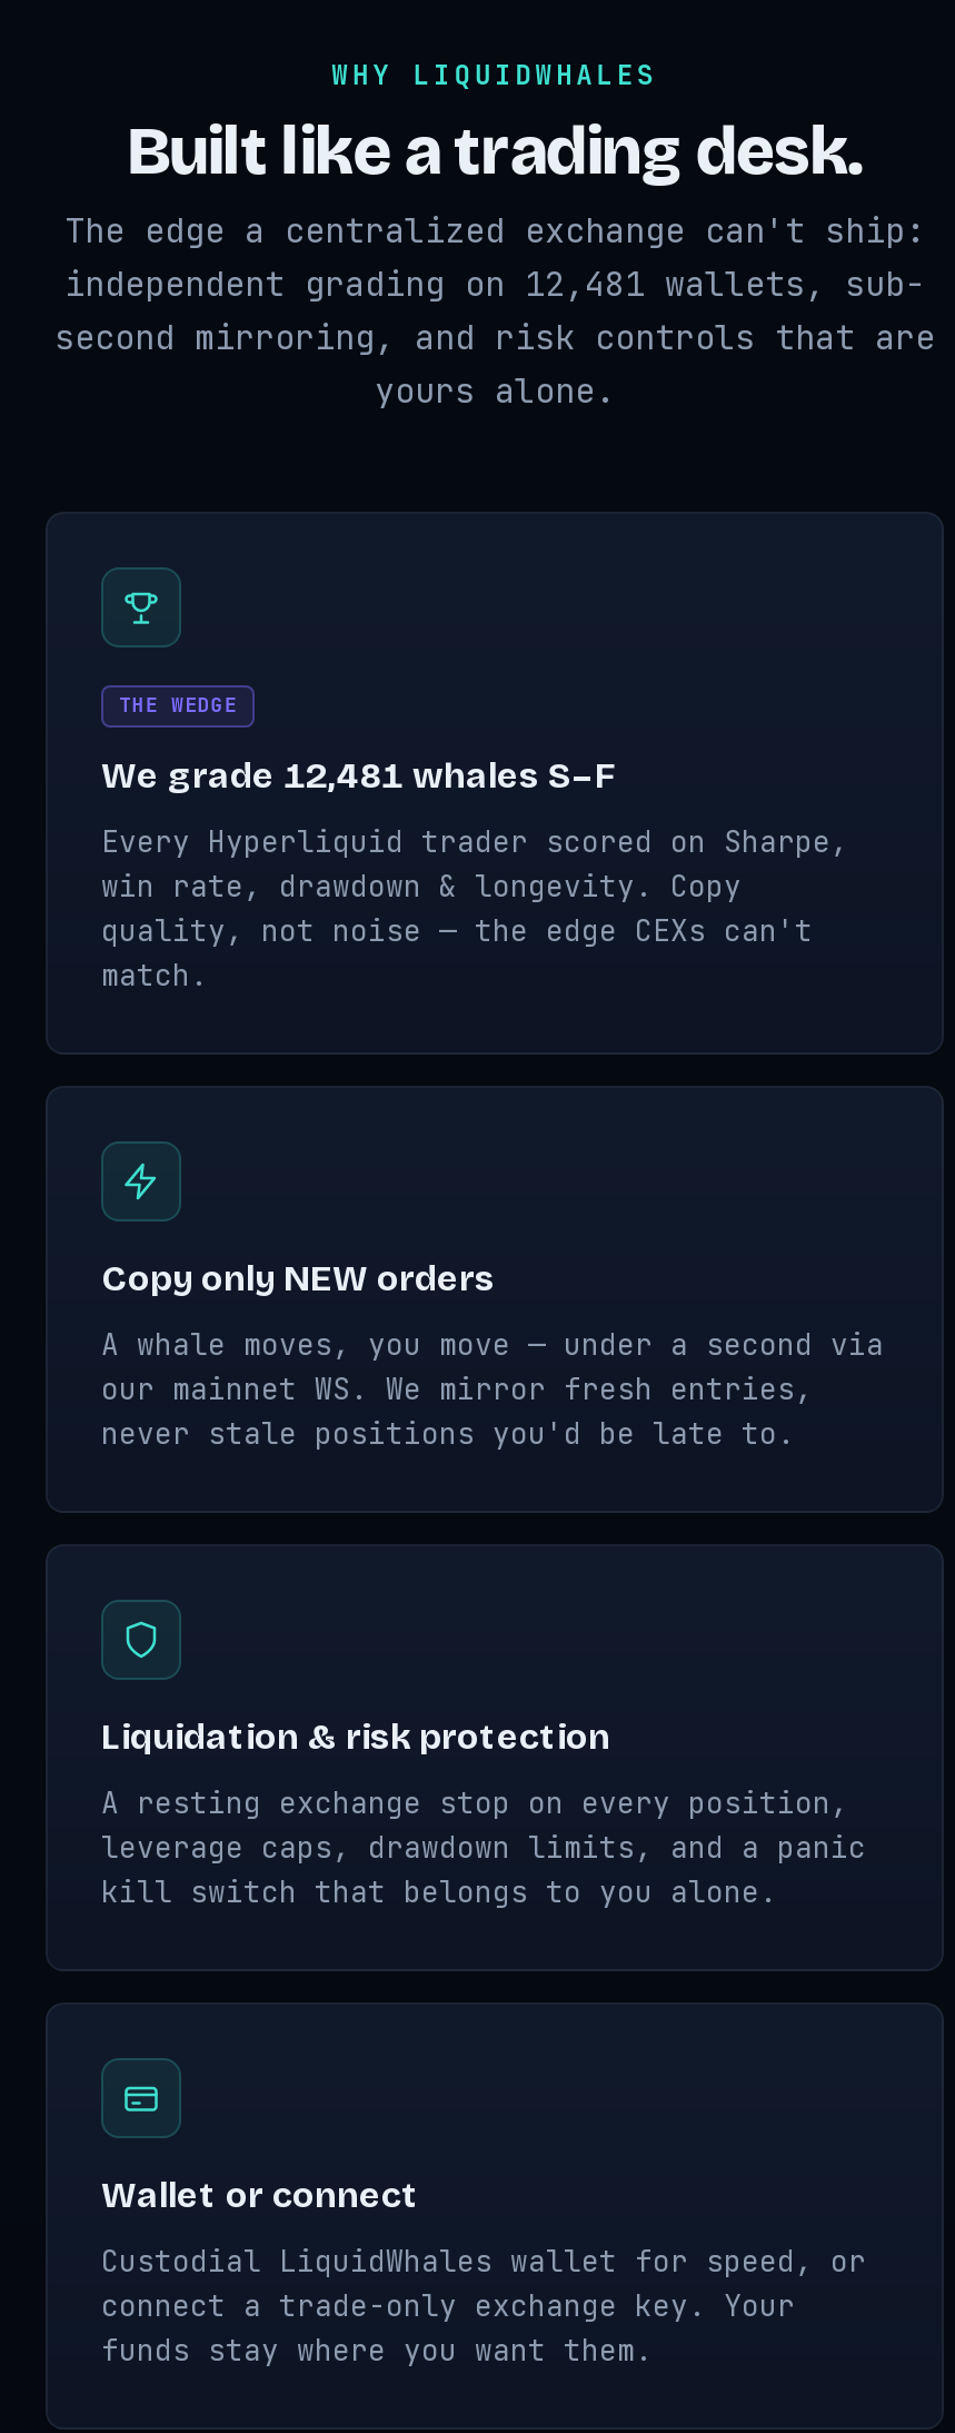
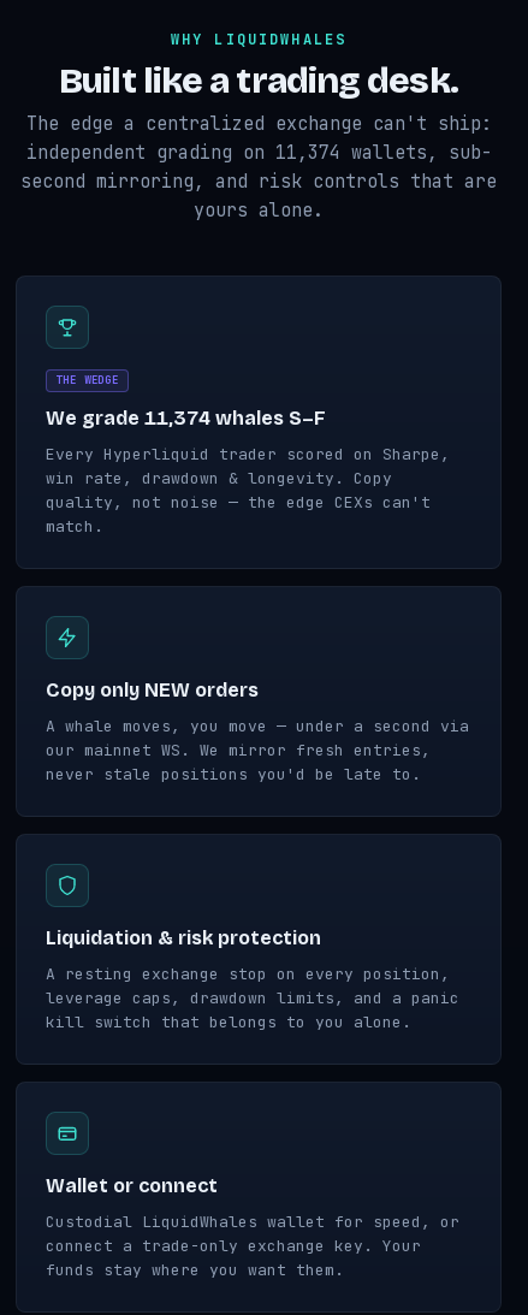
- independent grading on 12,481 wallets, sub-
+ independent grading on 11,374 wallets, sub-

- We grade 12,481 whales S–F
+ We grade 11,374 whales S–F
